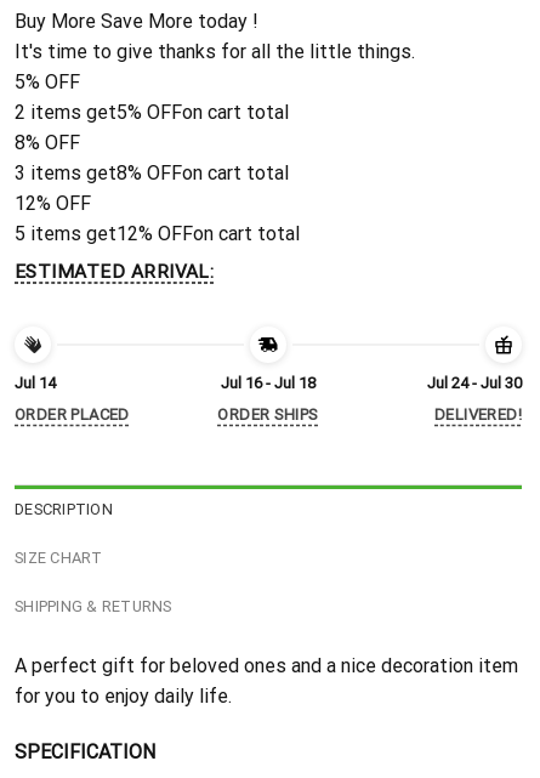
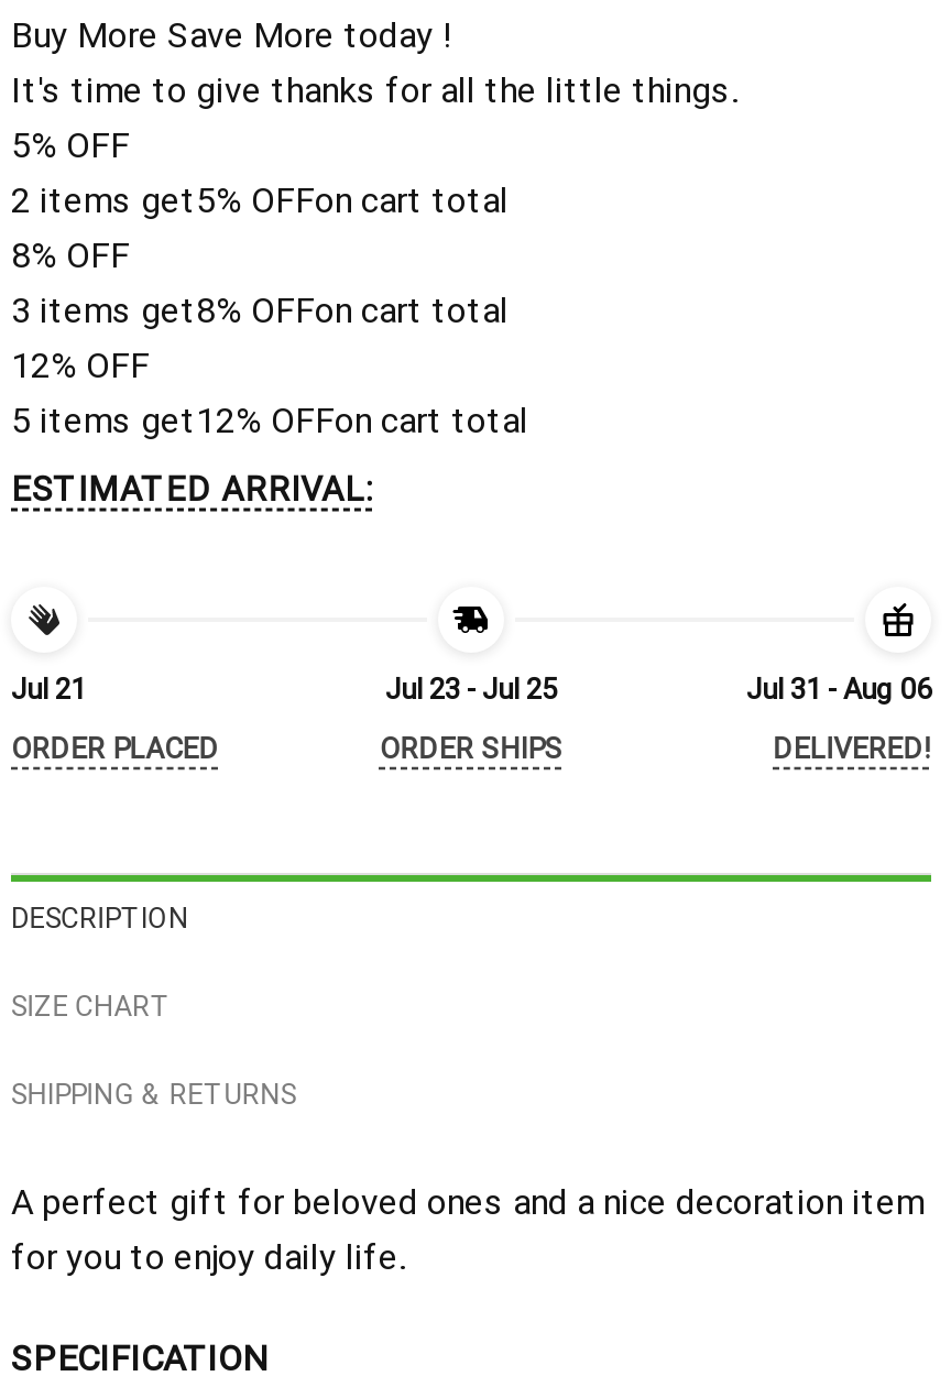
- Jul 14
+ Jul 21

- Jul 16 - Jul 18
+ Jul 23 - Jul 25

- Jul 24 - Jul 30
+ Jul 31 - Aug 06
